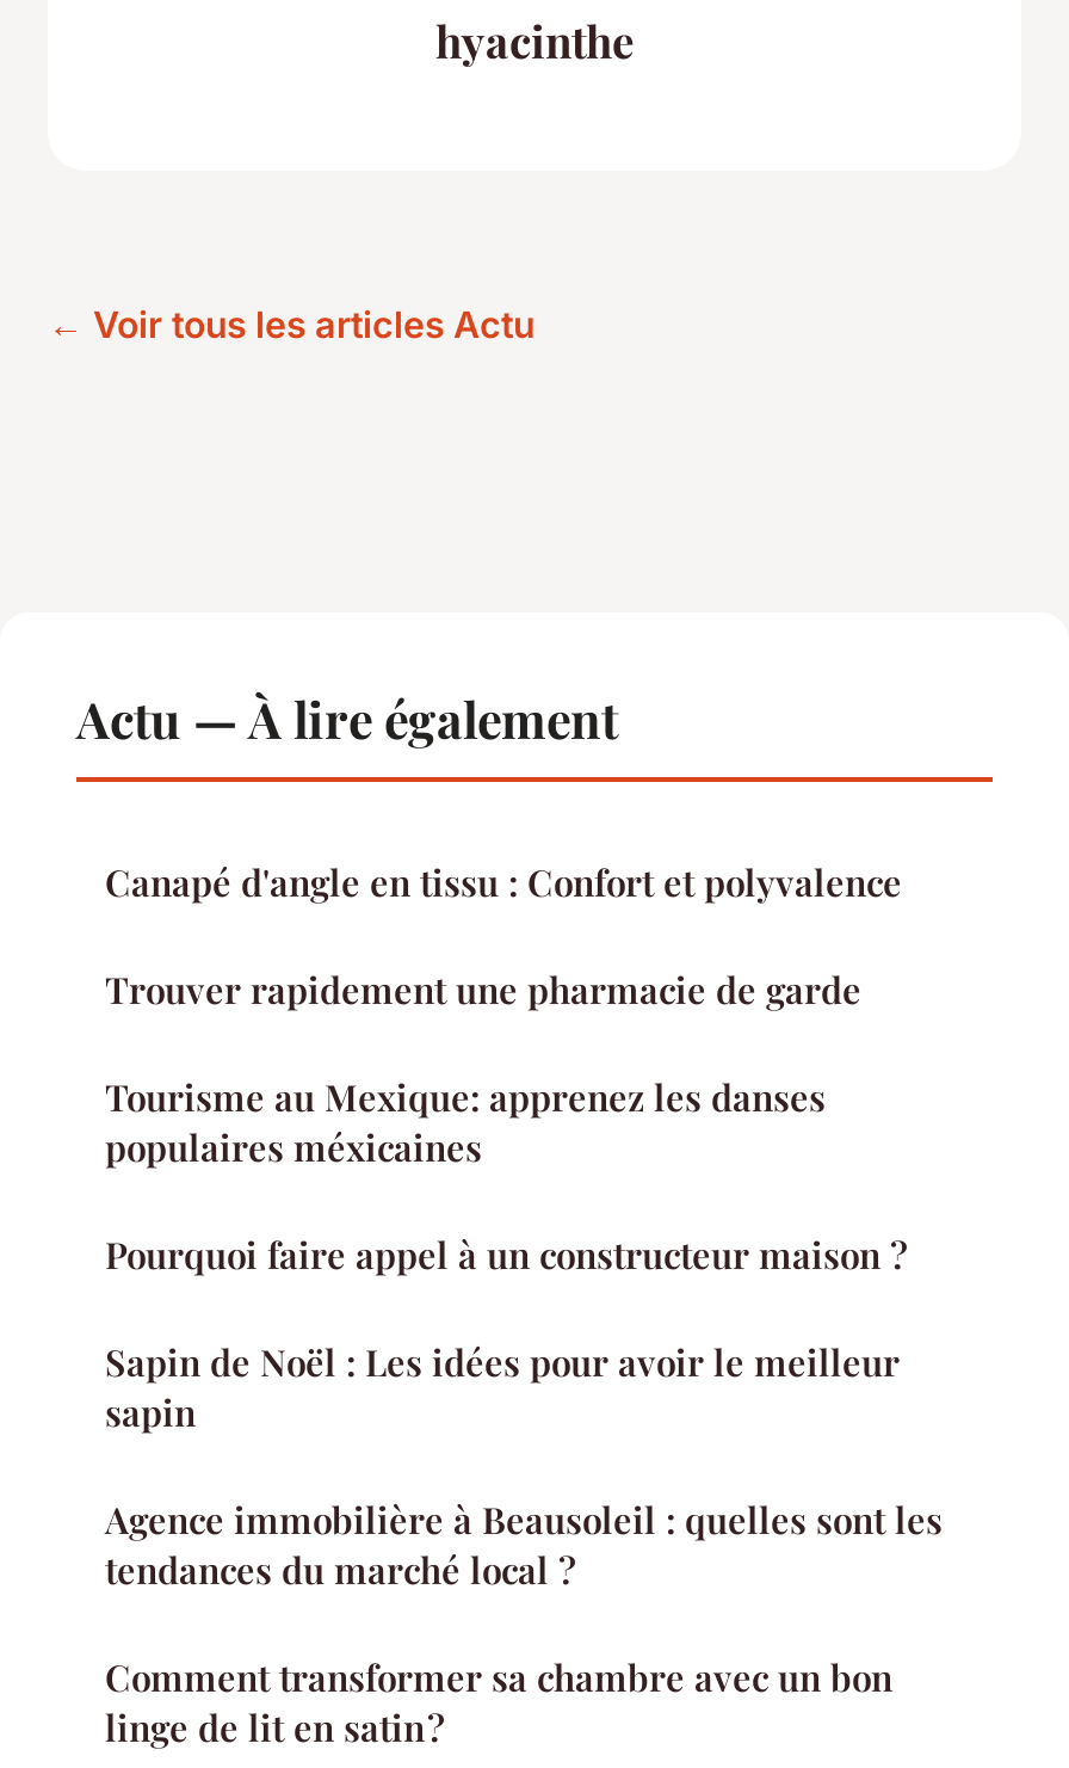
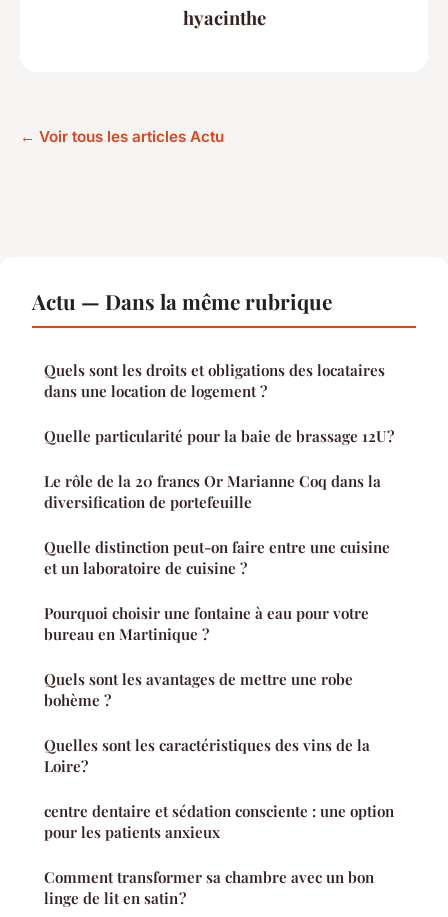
- Actu — À lire également
- Canapé d'angle en tissu : Confort et polyvalence
- Trouver rapidement une pharmacie de garde
- Tourisme au Mexique: apprenez les danses
- populaires méxicaines
- Pourquoi faire appel à un constructeur maison ?
- Sapin de Noël : Les idées pour avoir le meilleur
- sapin
- Agence immobilière à Beausoleil : quelles sont les
- tendances du marché local ?
+ Actu — Dans la même rubrique
+ Quels sont les droits et obligations des locataires
+ dans une location de logement ?
+ Quelle particularité pour la baie de brassage 12U ?
+ Le rôle de la 20 francs Or Marianne Coq dans la
+ diversification de portefeuille
+ Quelle distinction peut-on faire entre une cuisine
+ et un laboratoire de cuisine ?
+ Pourquoi choisir une fontaine à eau pour votre
+ bureau en Martinique ?
+ Quels sont les avantages de mettre une robe
+ bohème ?
+ Quelles sont les caractéristiques des vins de la
+ Loire?
+ centre dentaire et sédation consciente : une option
+ pour les patients anxieux
